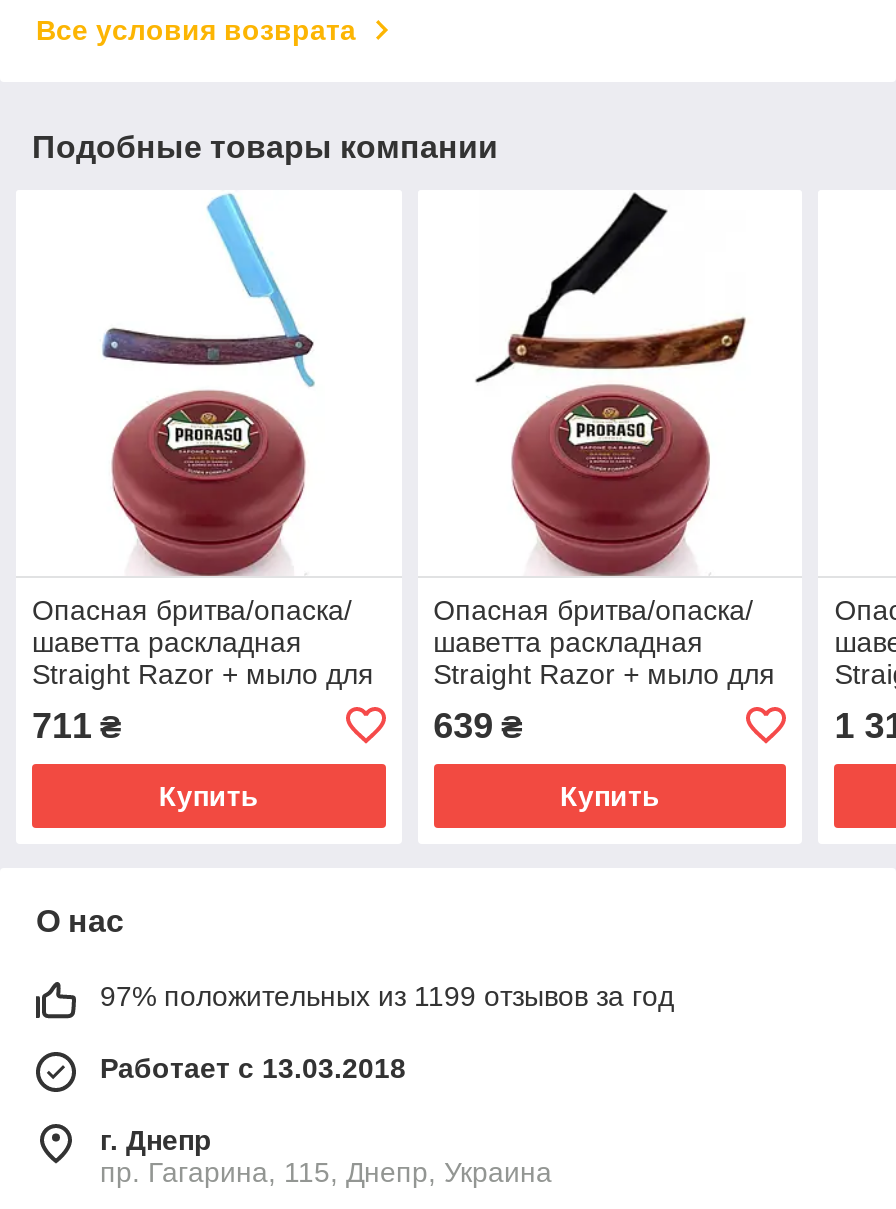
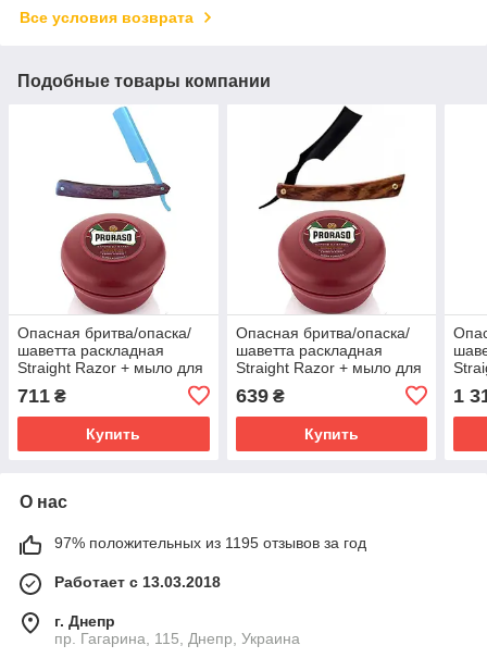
- 97% положительных из 1199 отзывов за год
+ 97% положительных из 1195 отзывов за год
